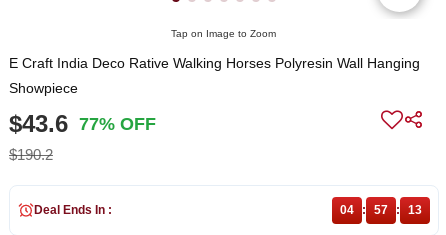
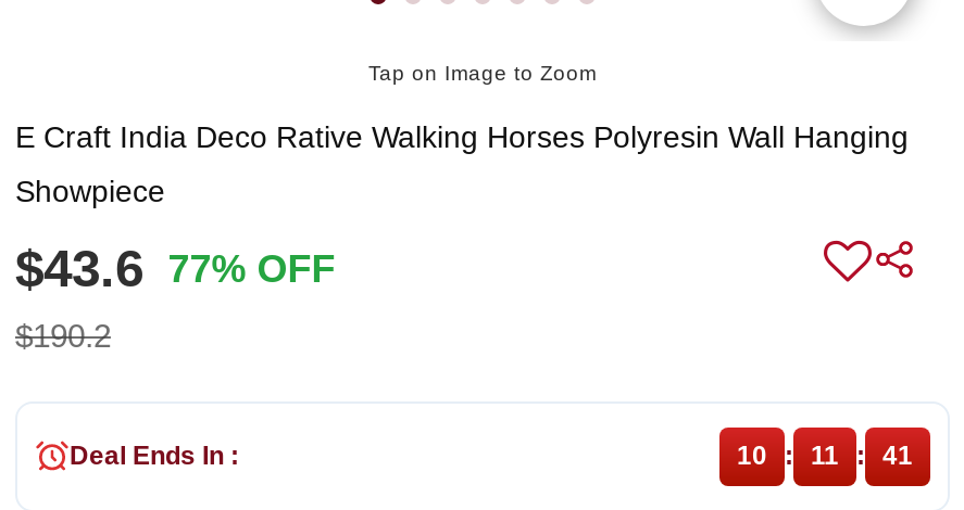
- 04 : 57 : 13
+ 10 : 11 : 41
